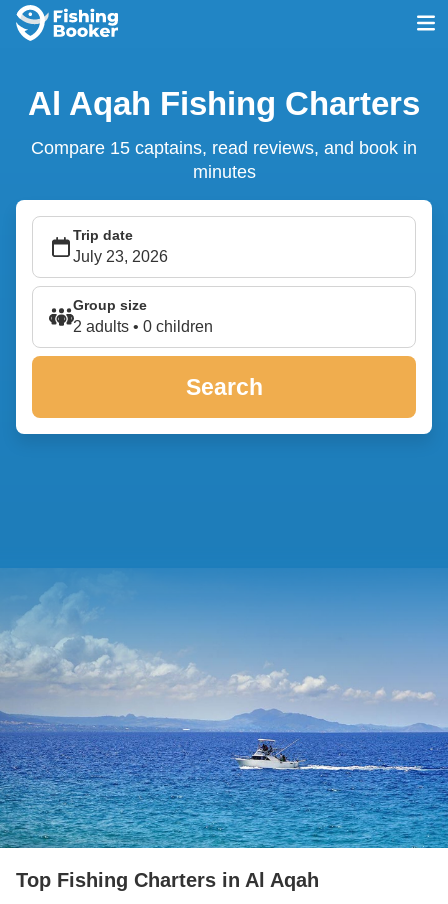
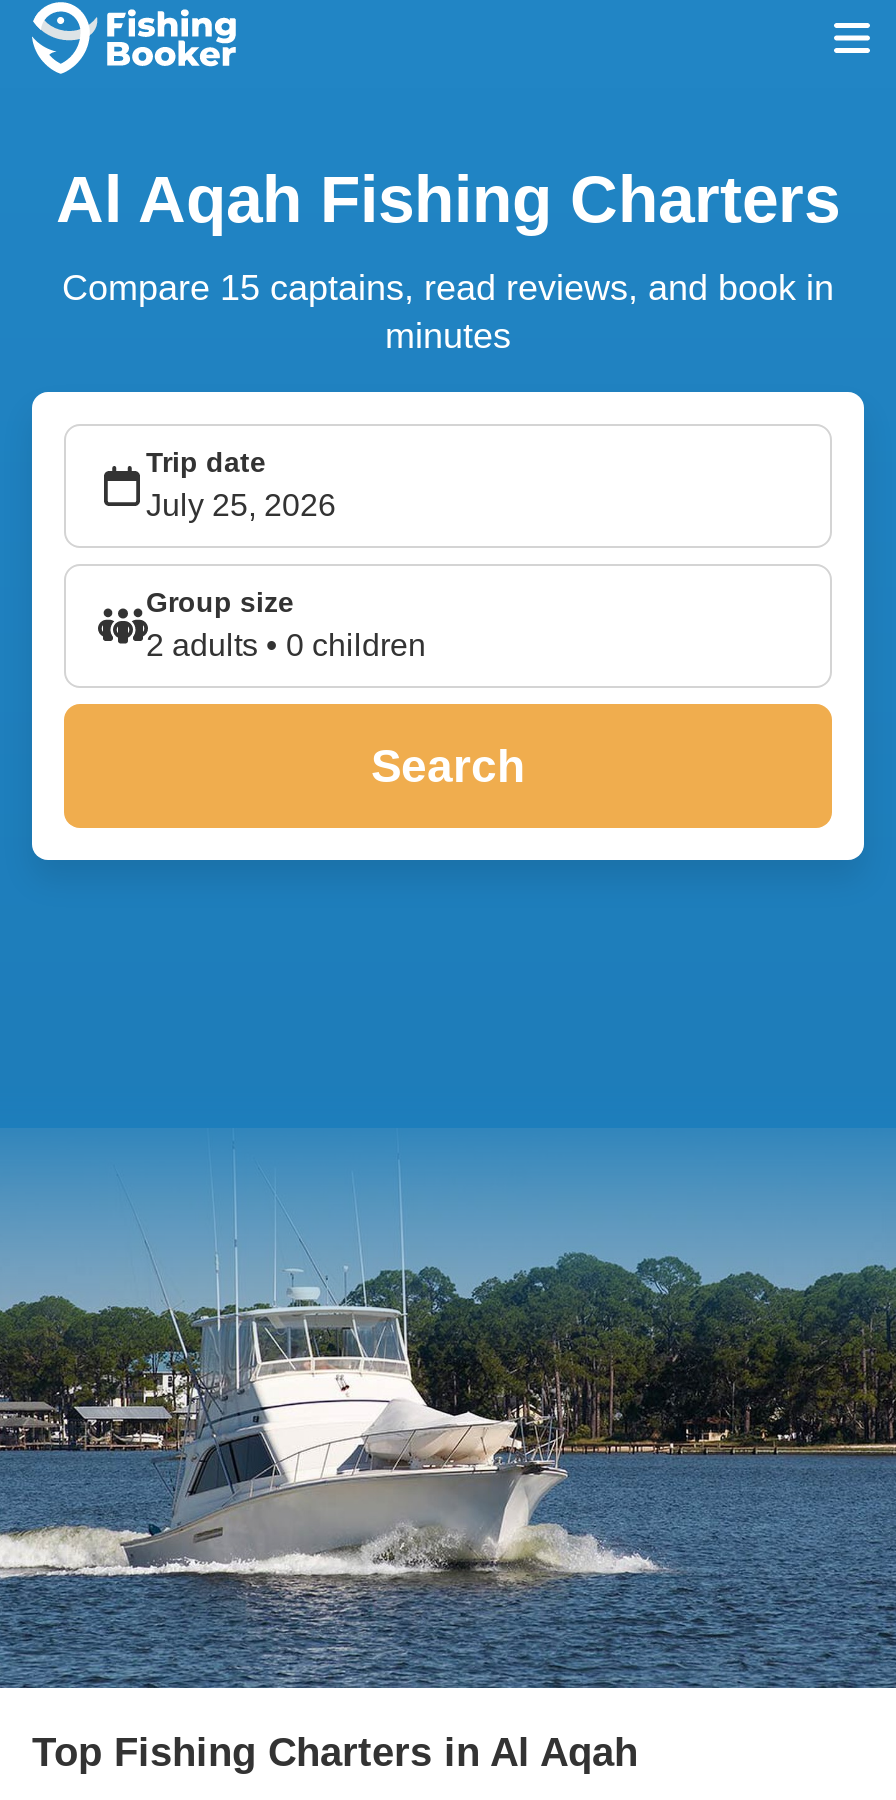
- [image]
+ [image]
